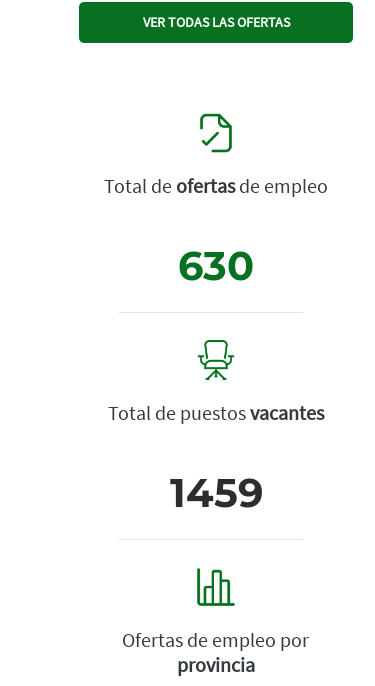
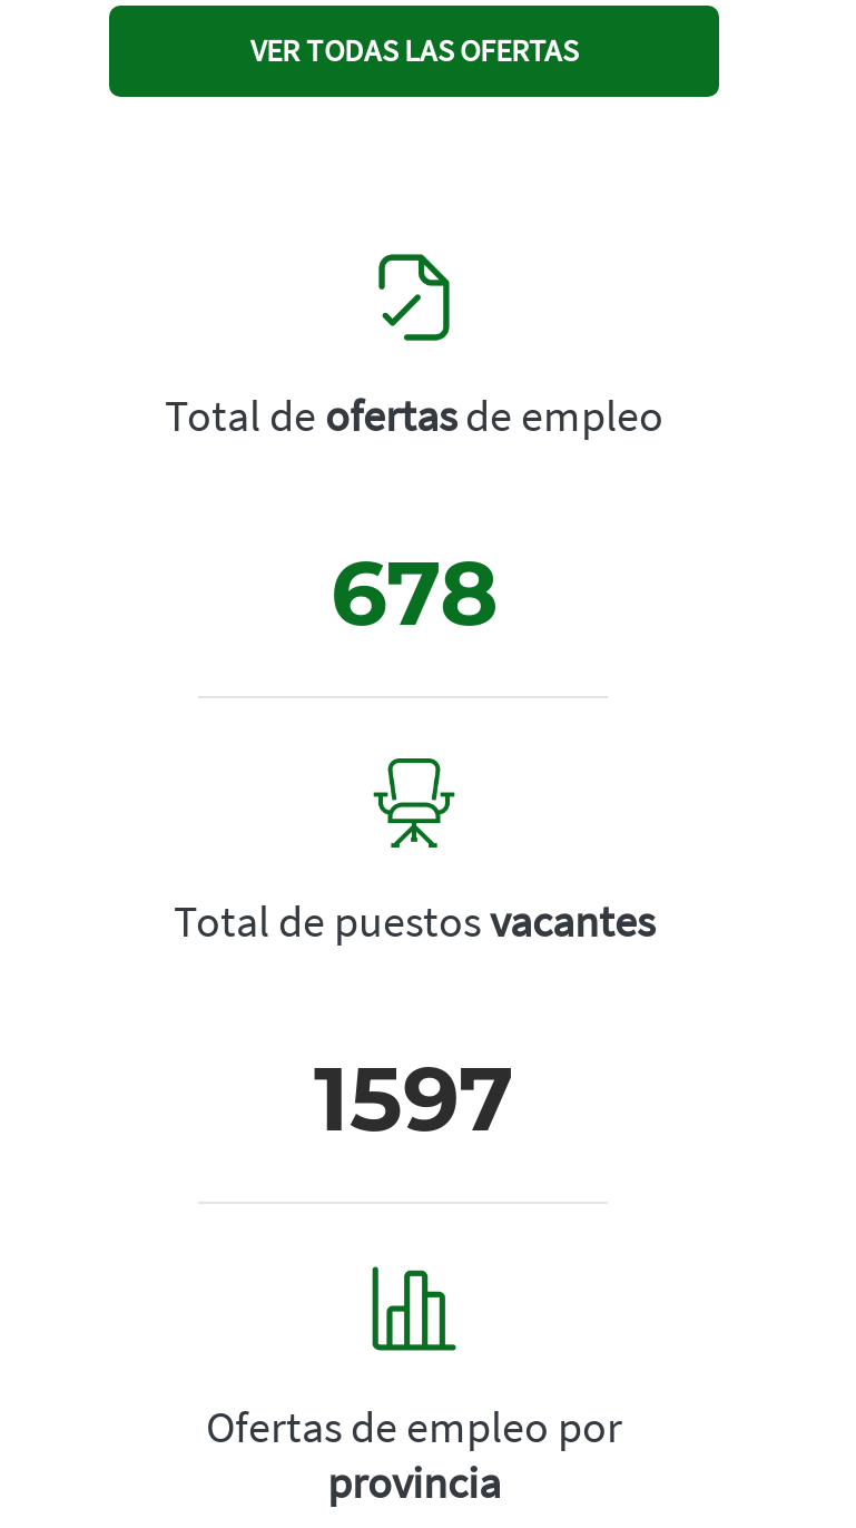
- 630
+ 678

- 1459
+ 1597
